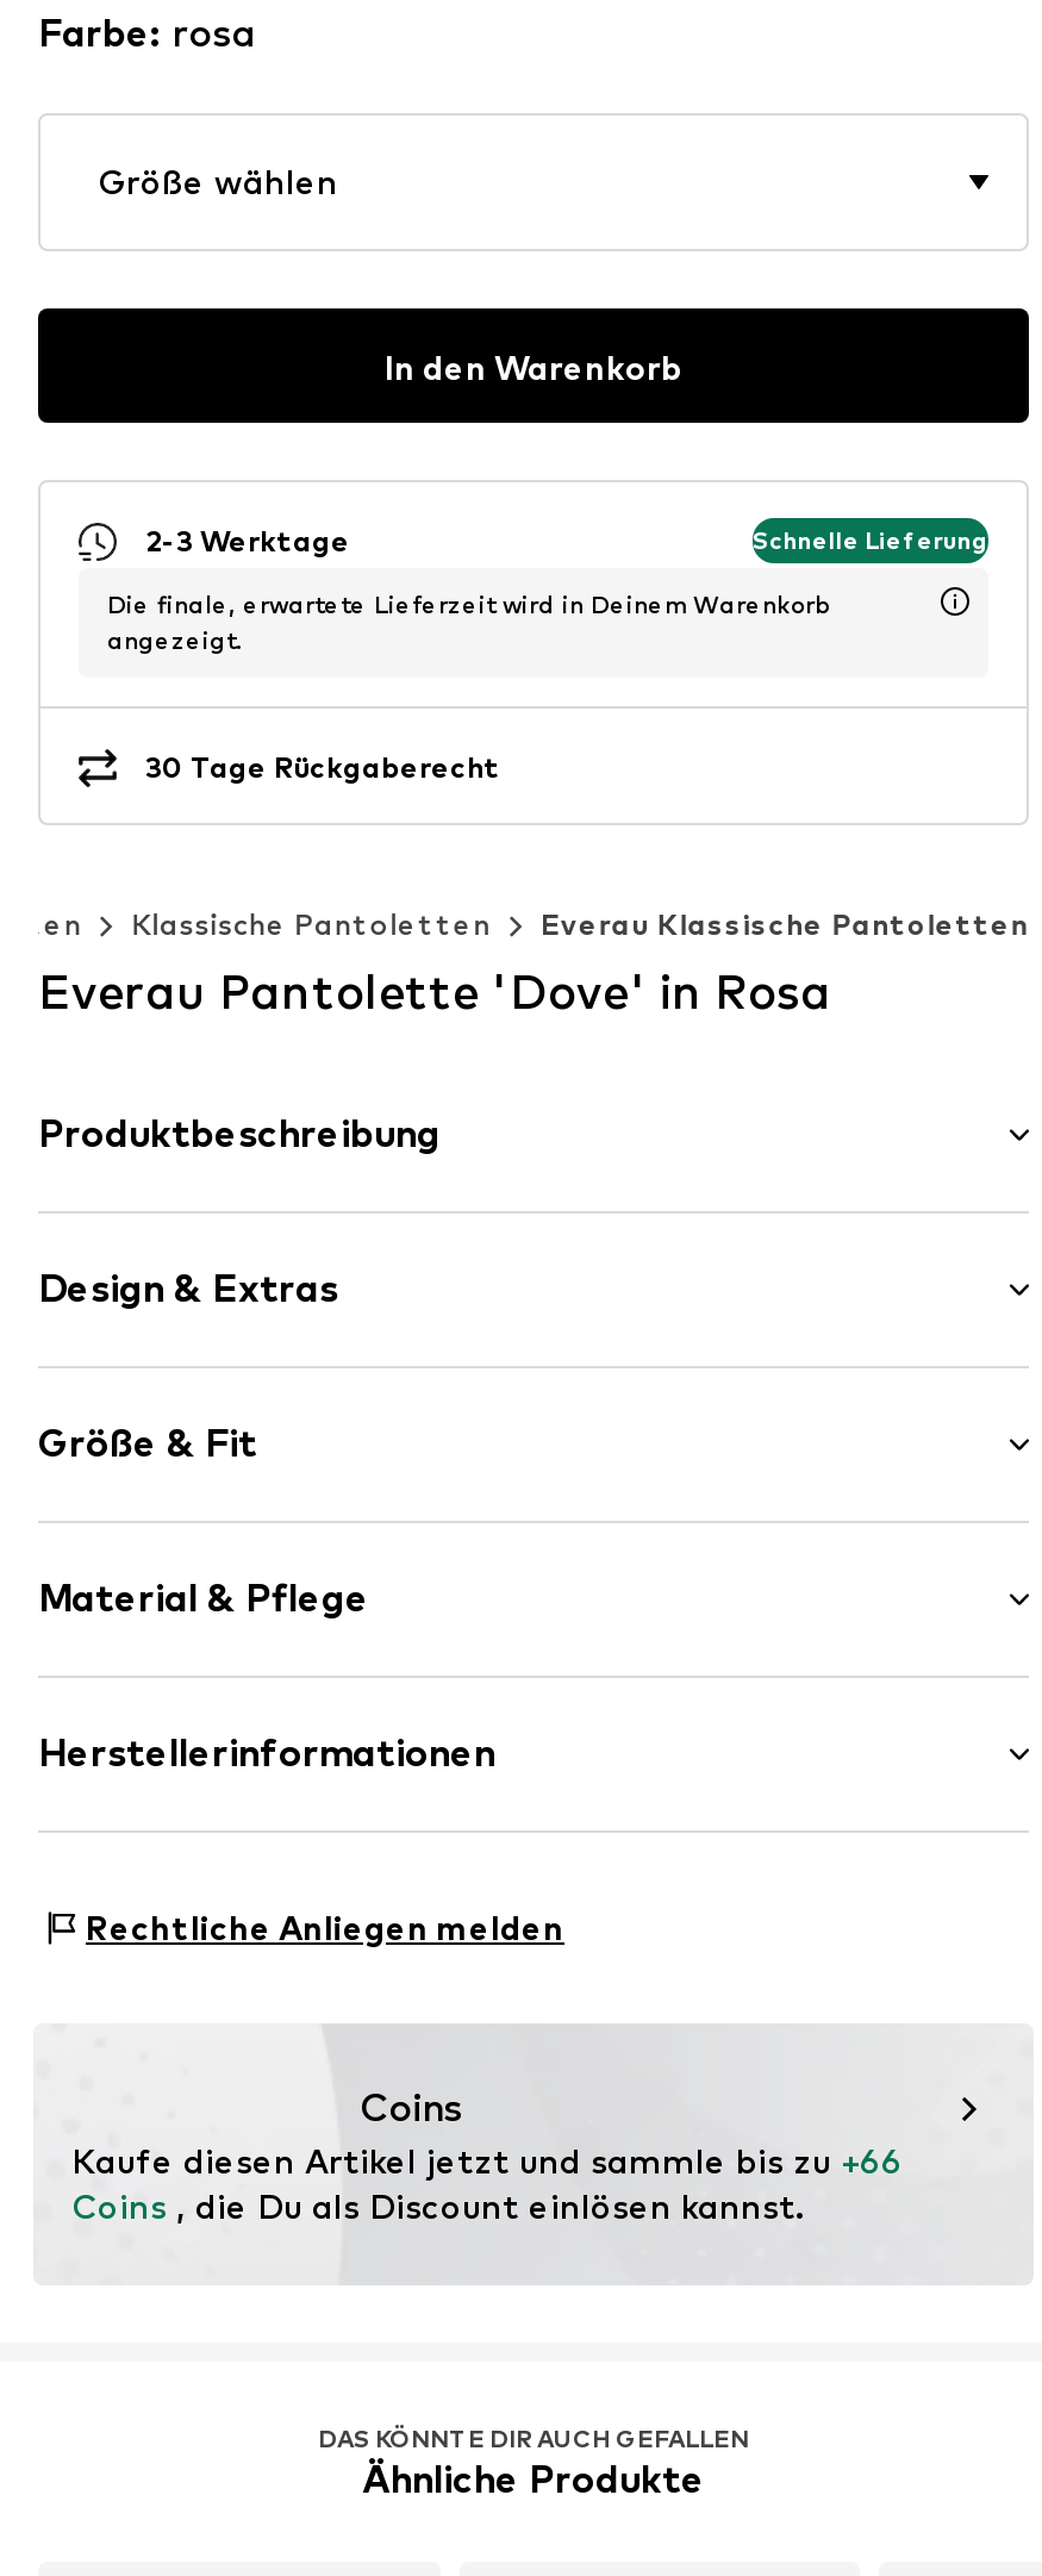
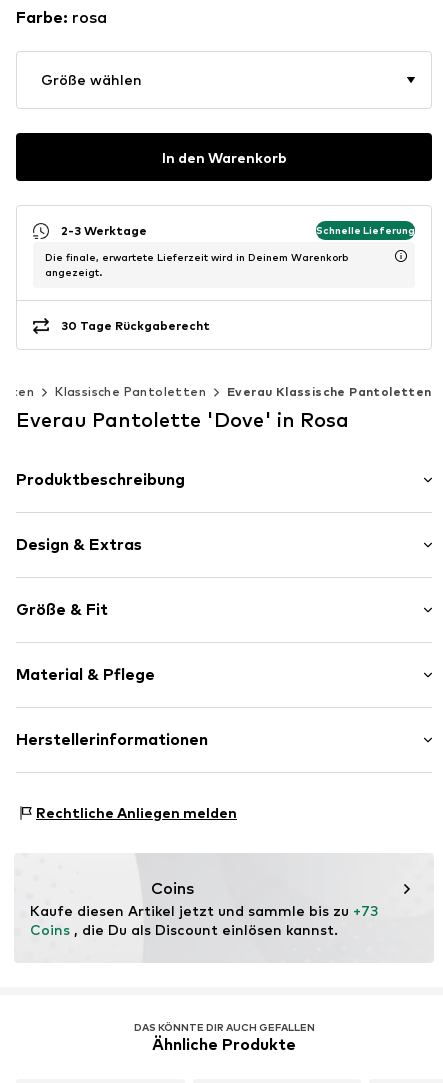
- Kaufe diesen Artikel jetzt und sammle bis zu +66
+ Kaufe diesen Artikel jetzt und sammle bis zu +73
